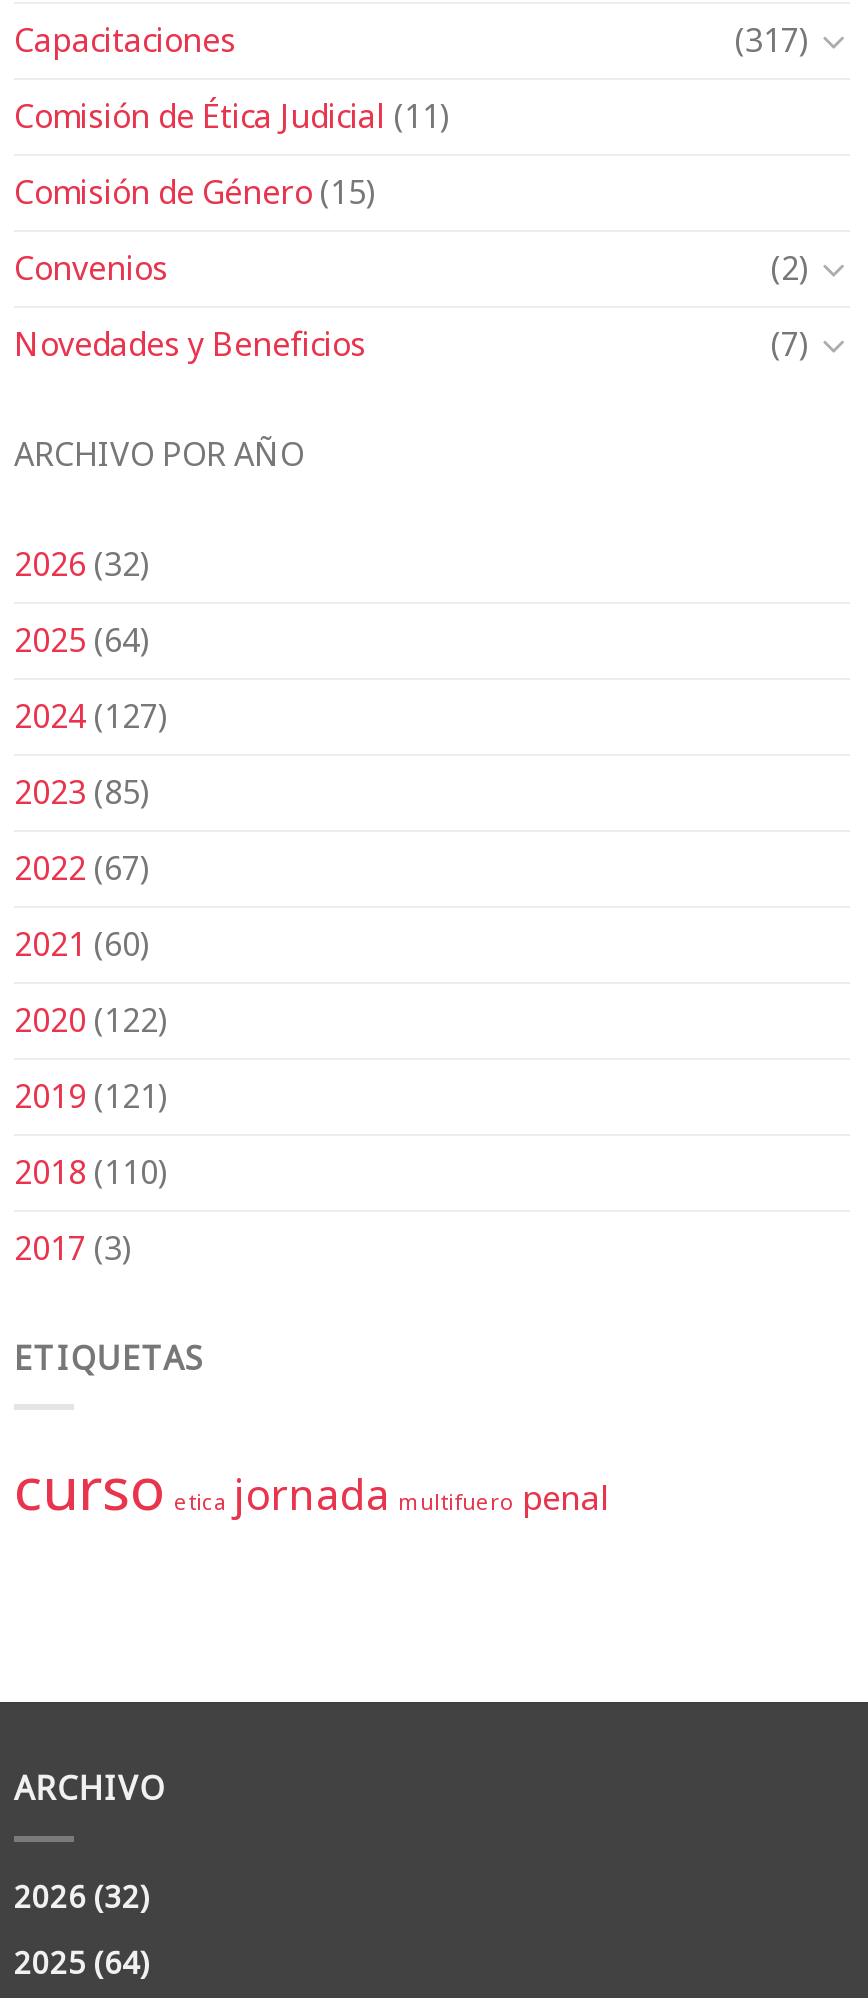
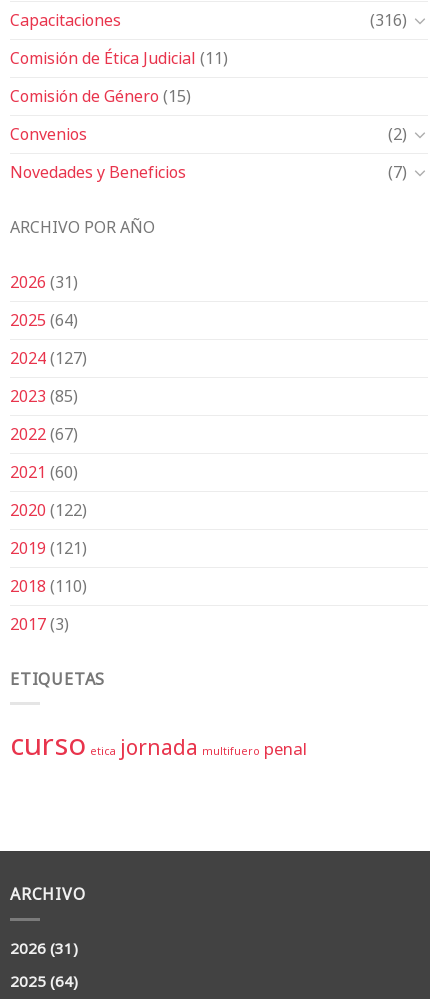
- (317)
+ (316)

- 2026(32)
+ 2026(31)

- 2026 (32)
+ 2026 (31)
